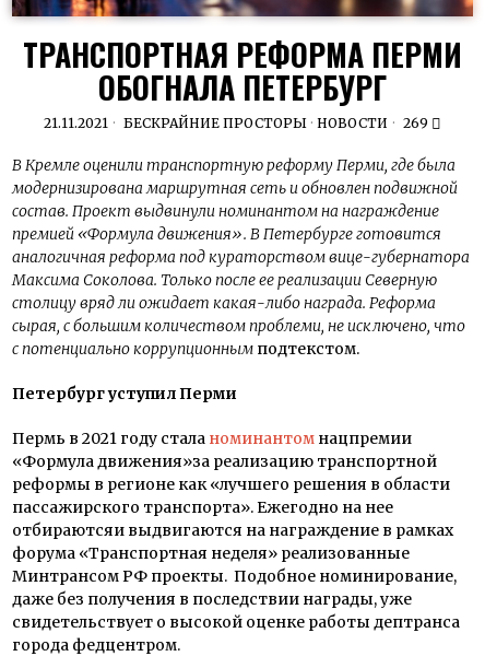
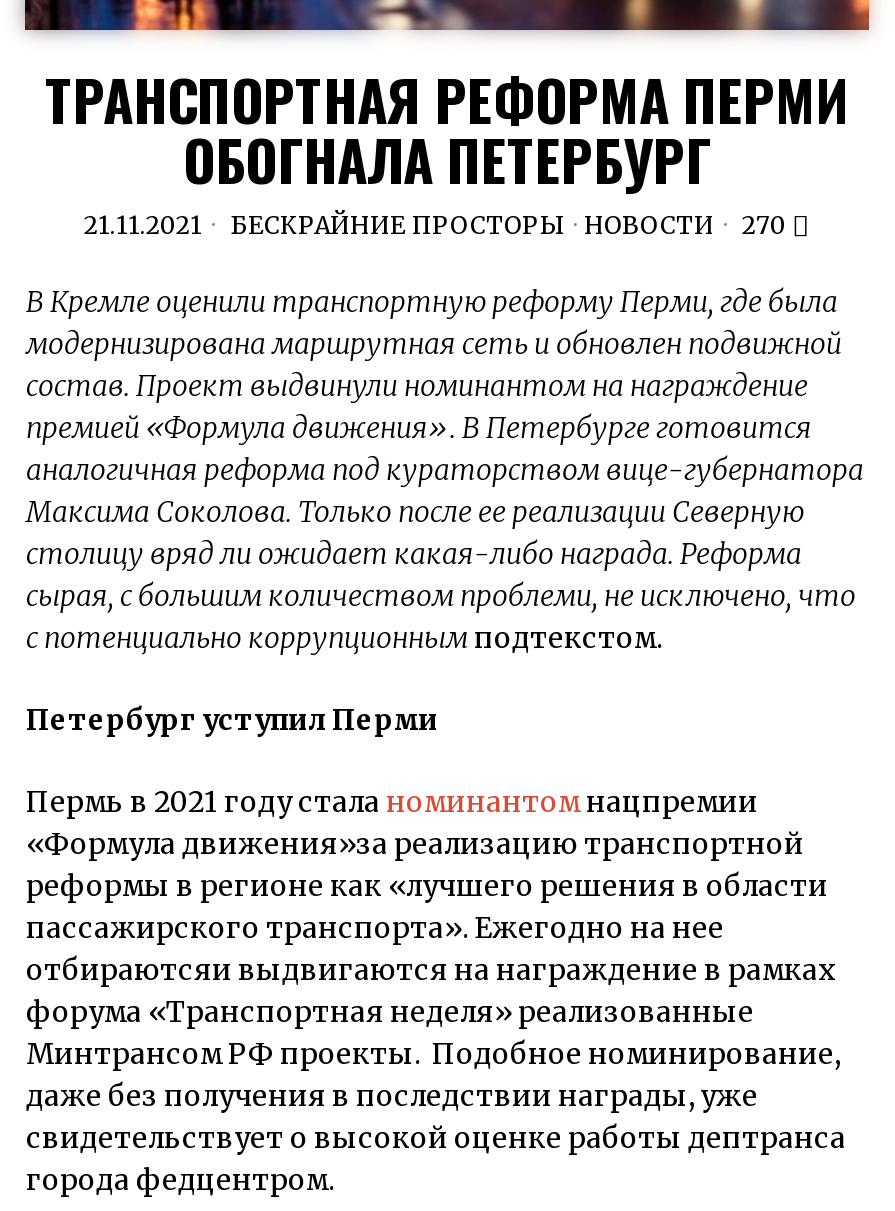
- 21.11.2021 БЕСКРАЙНИЕ ПРОСТОРЫ НОВОСТИ 269
+ 21.11.2021 БЕСКРАЙНИЕ ПРОСТОРЫ НОВОСТИ 270
